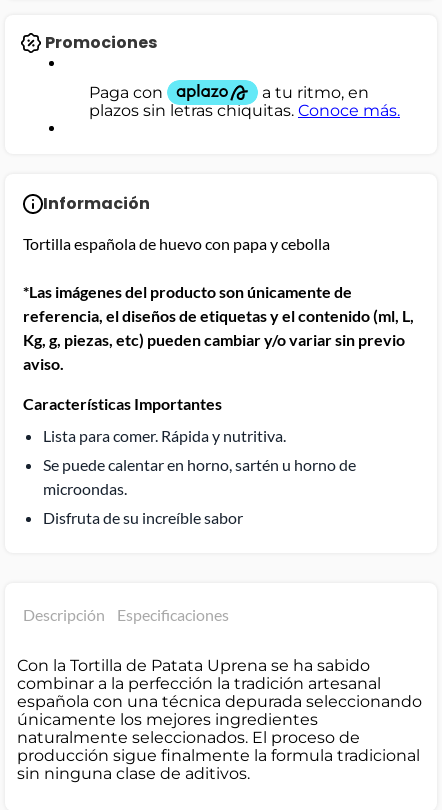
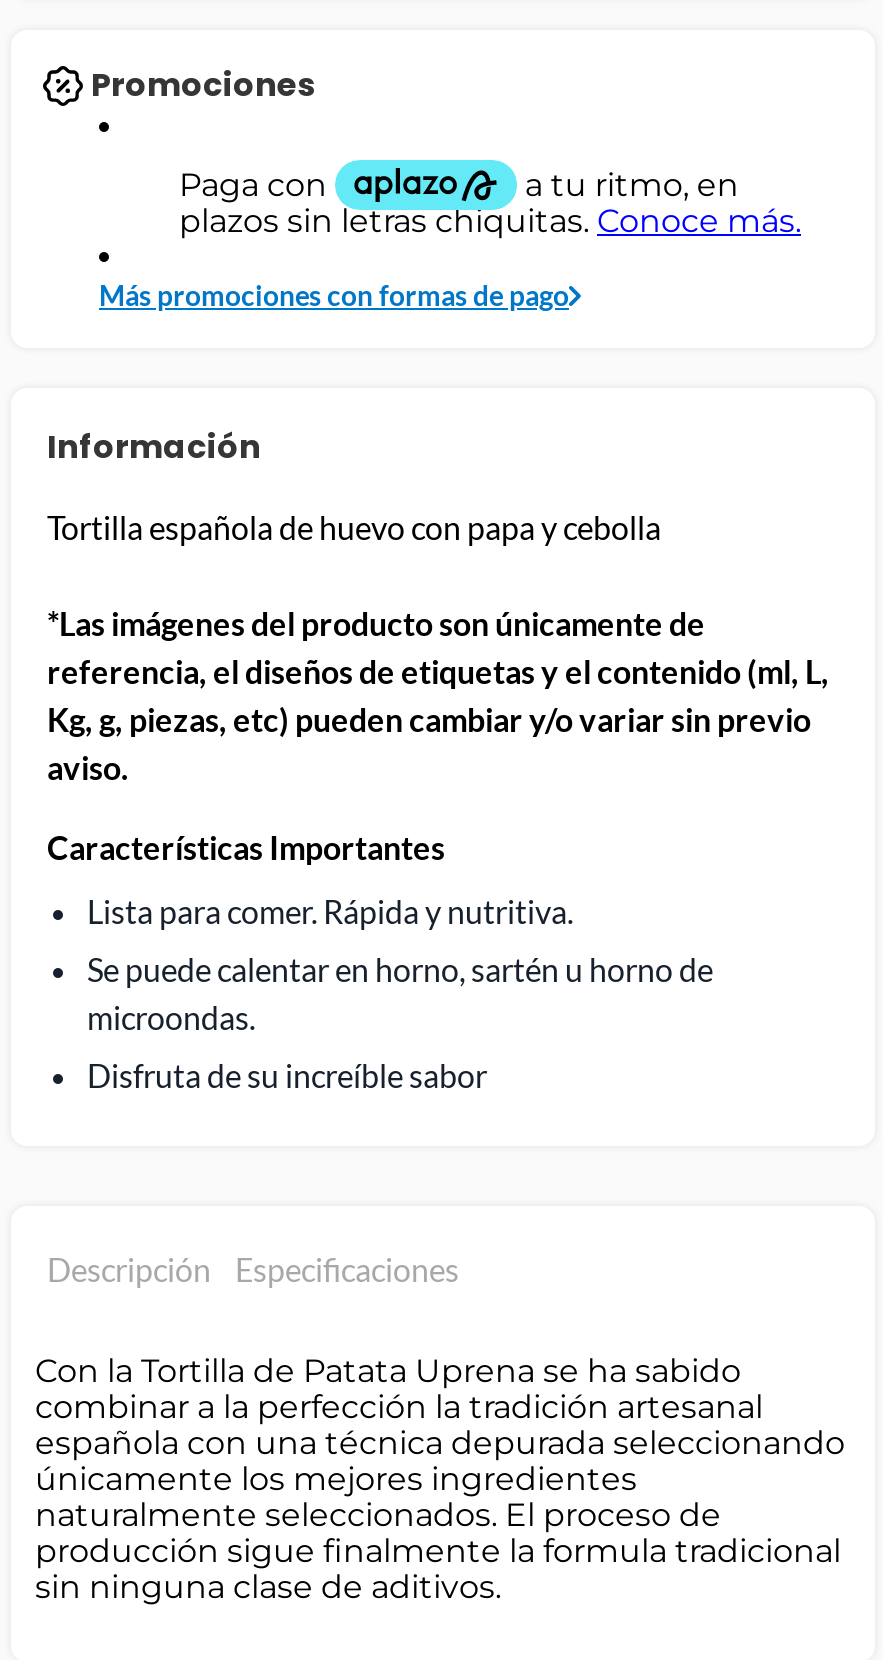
+ Más promociones con formas de pago
